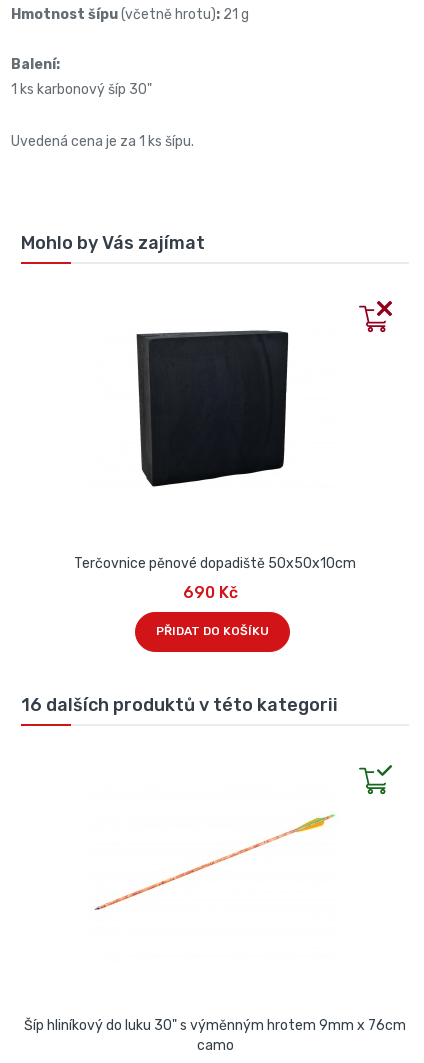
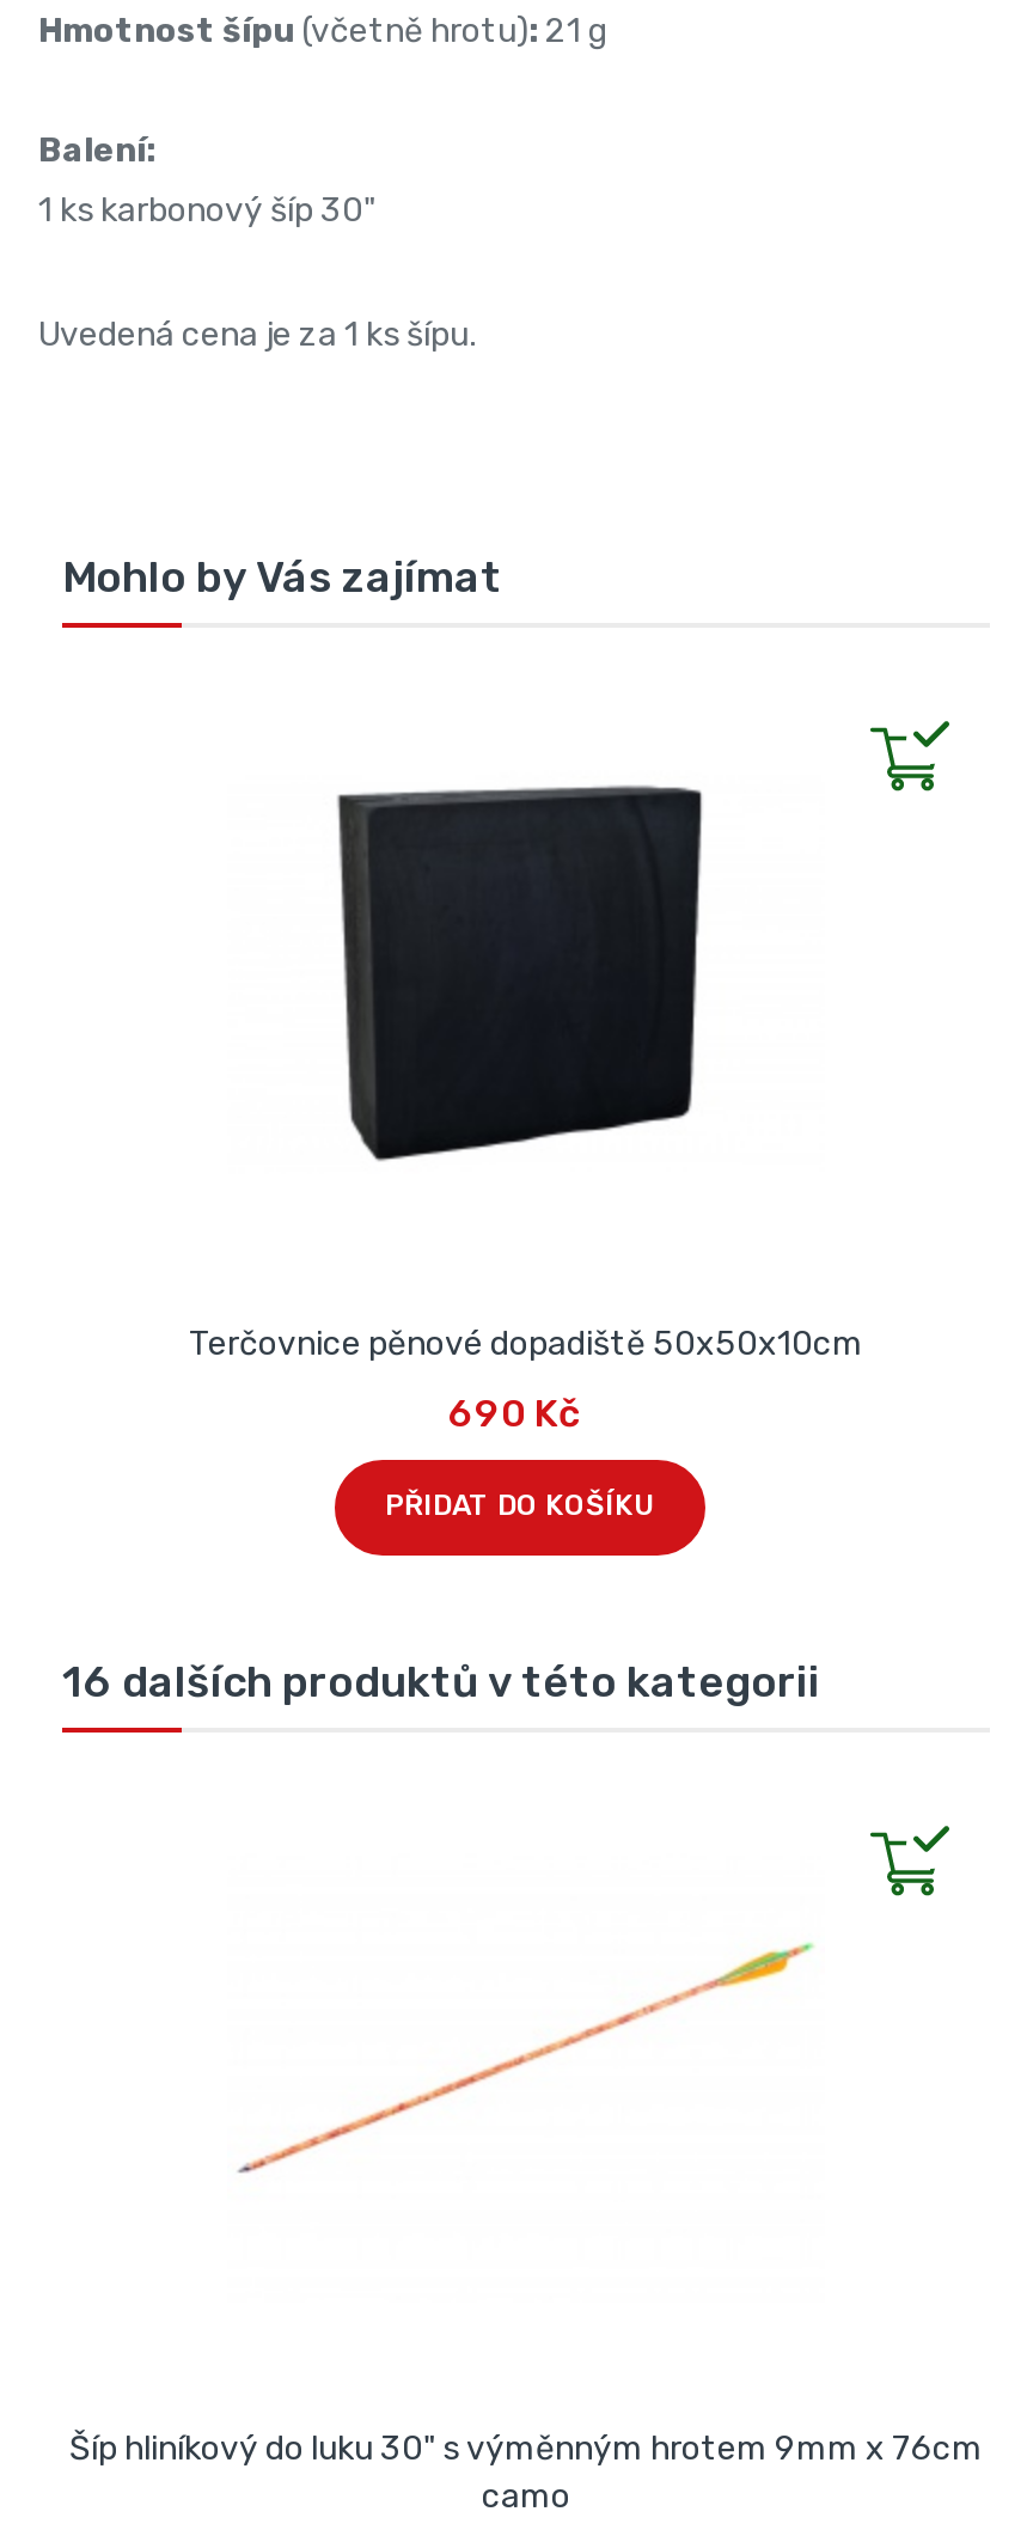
- [image]
+ [image]
